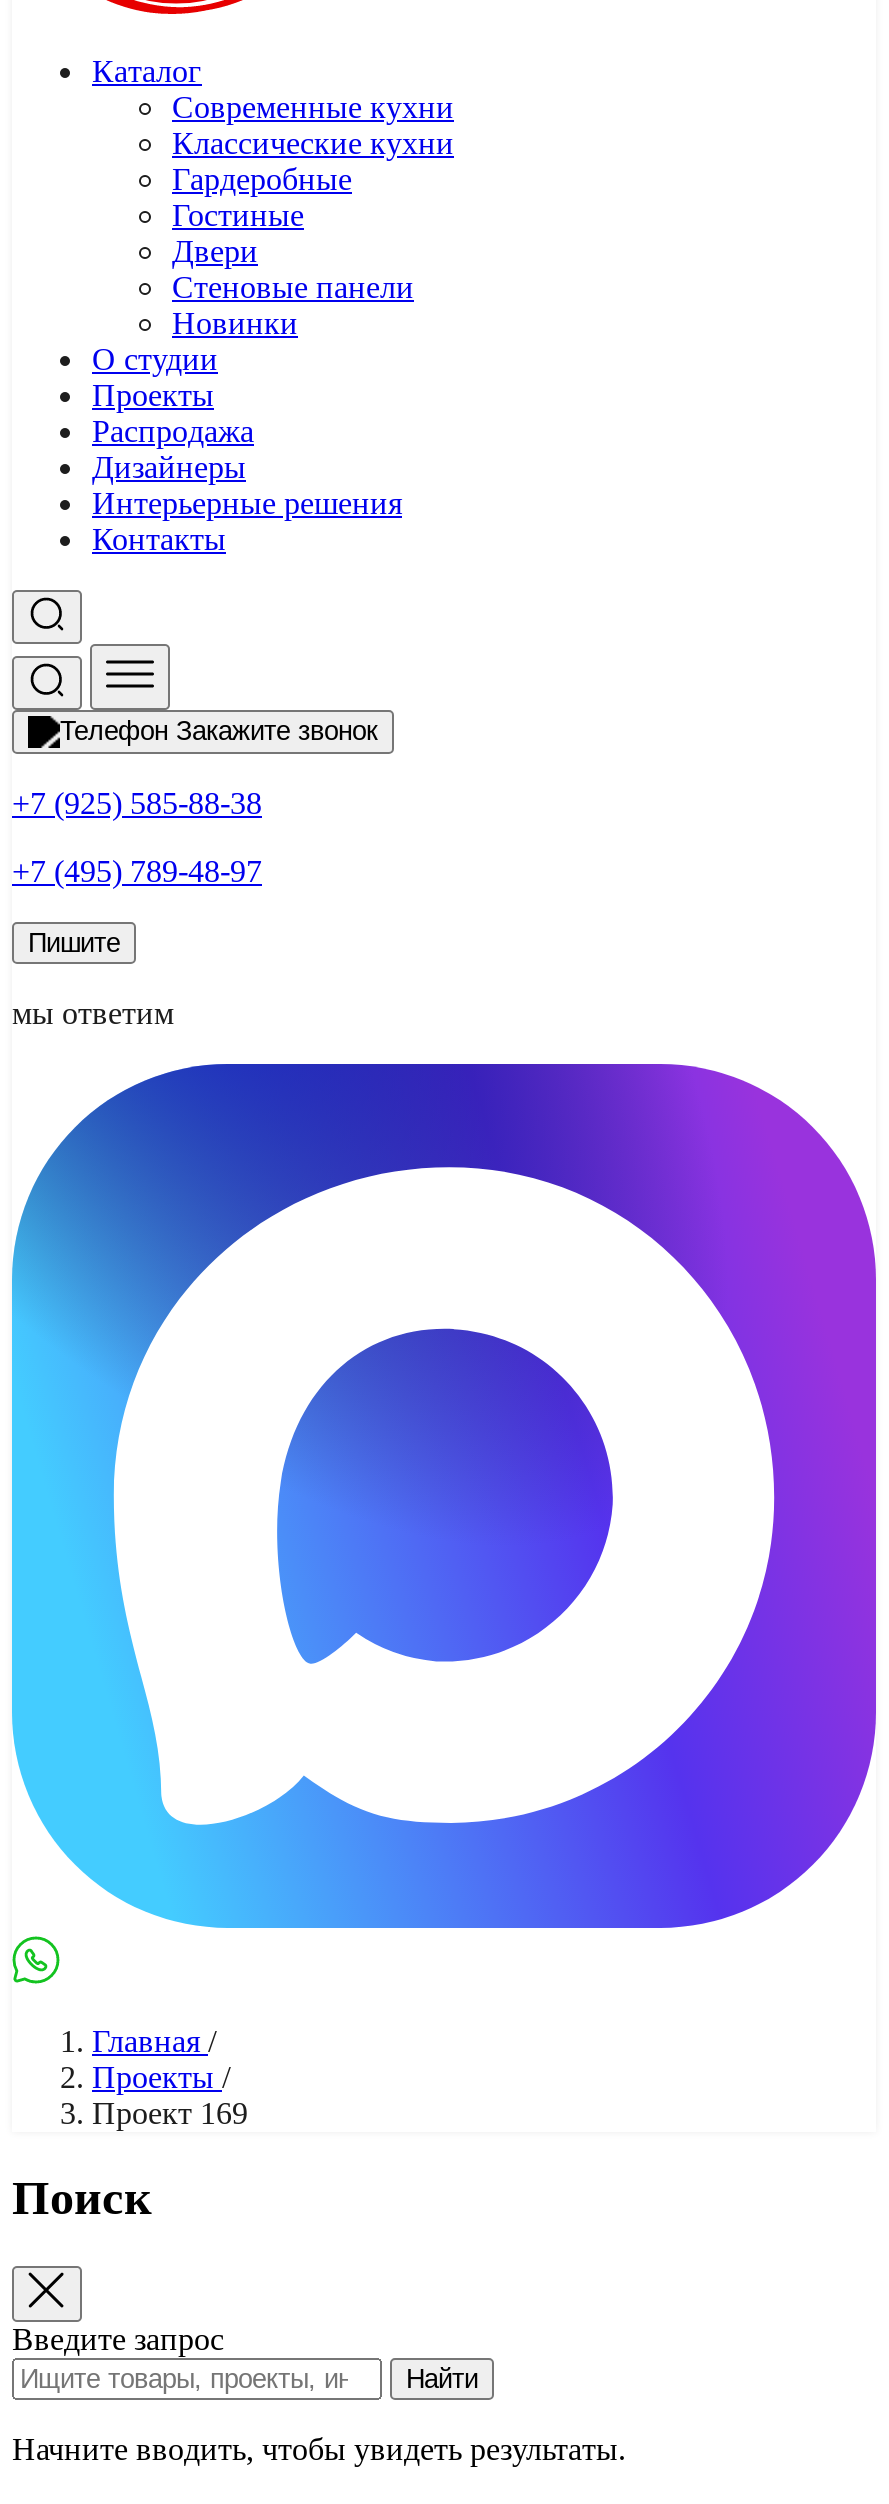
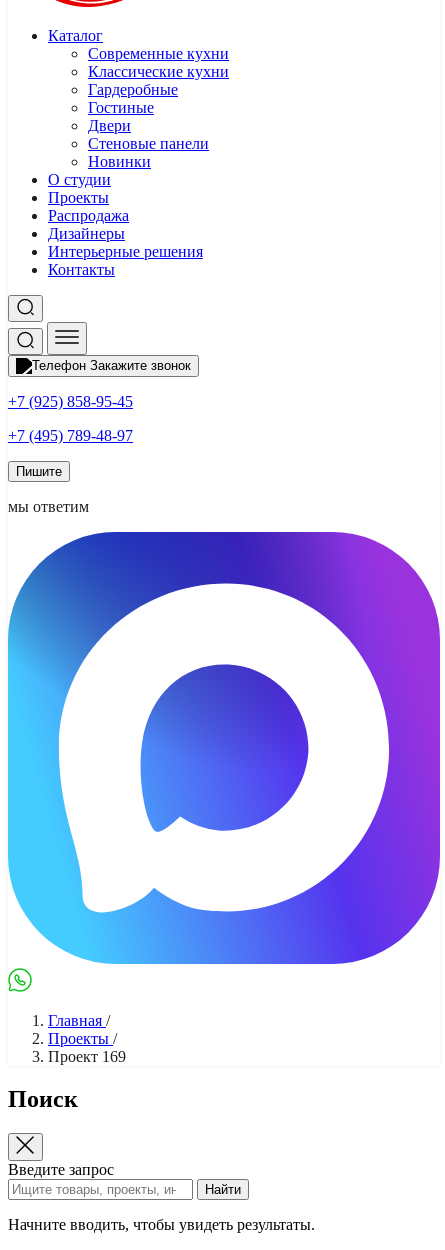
- +7 (925) 585-88-38
+ +7 (925) 858-95-45
